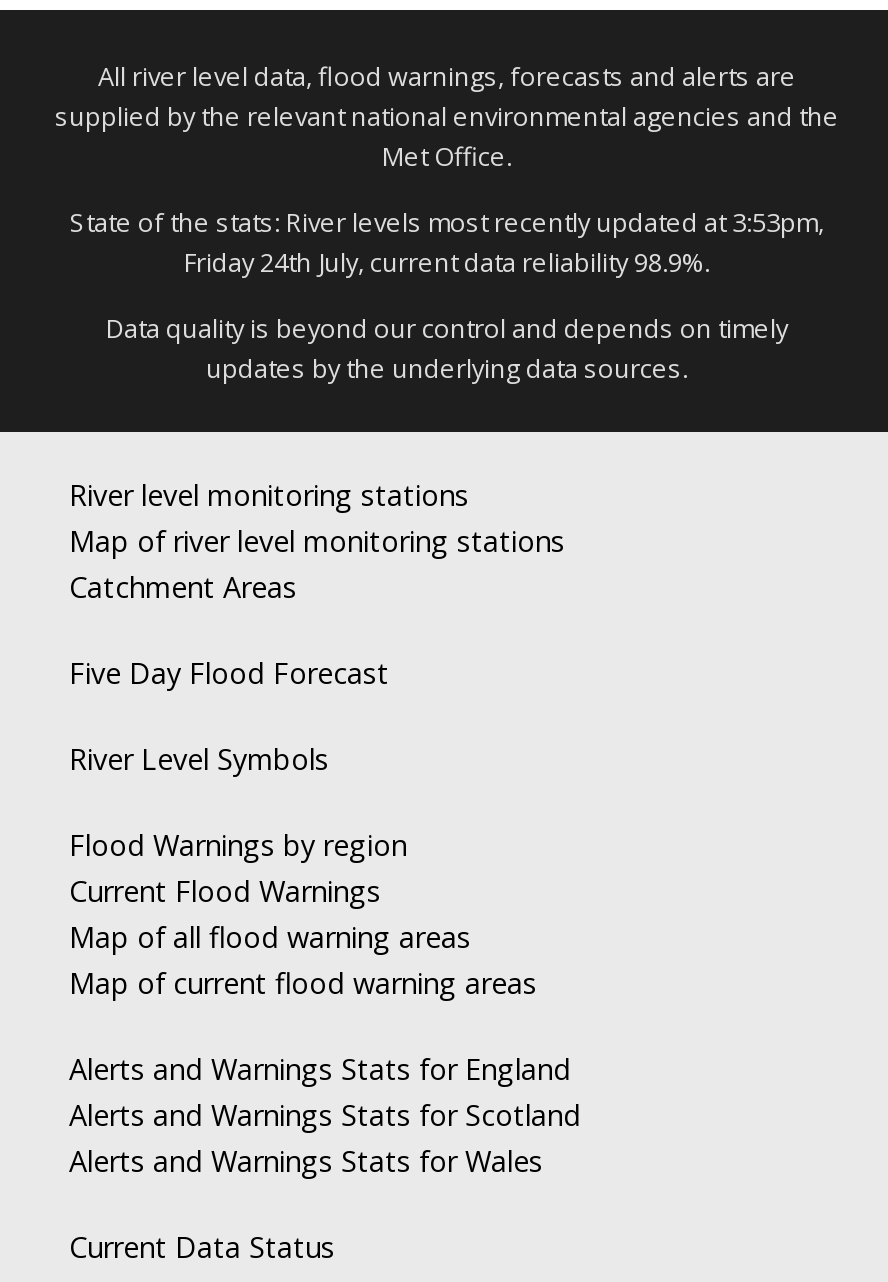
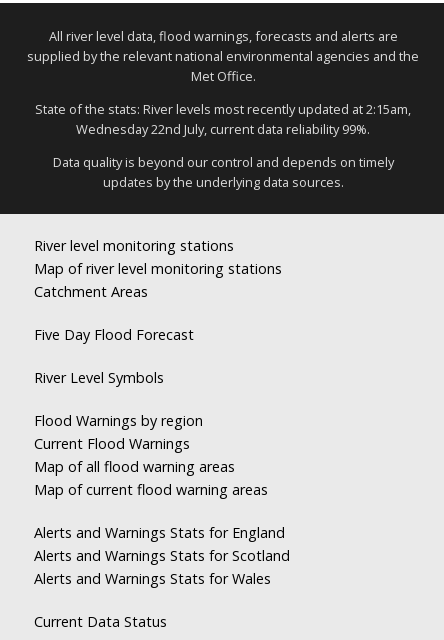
- State of the stats: River levels most recently updated at 3:53pm,
+ State of the stats: River levels most recently updated at 2:15am,

- Friday 24th July, current data reliability 98.9%.
+ Wednesday 22nd July, current data reliability 99%.
